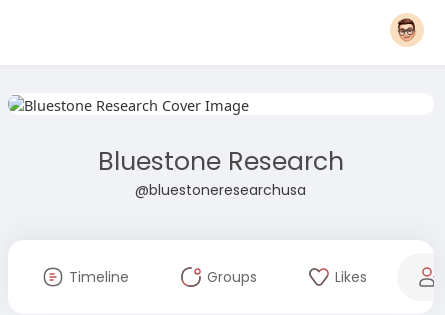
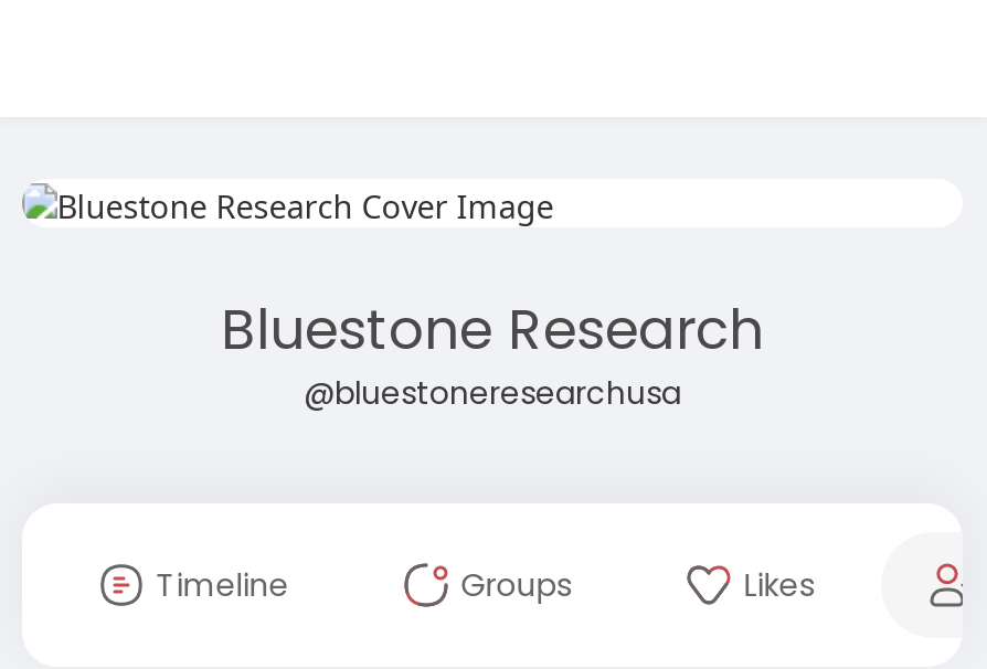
- [image]
